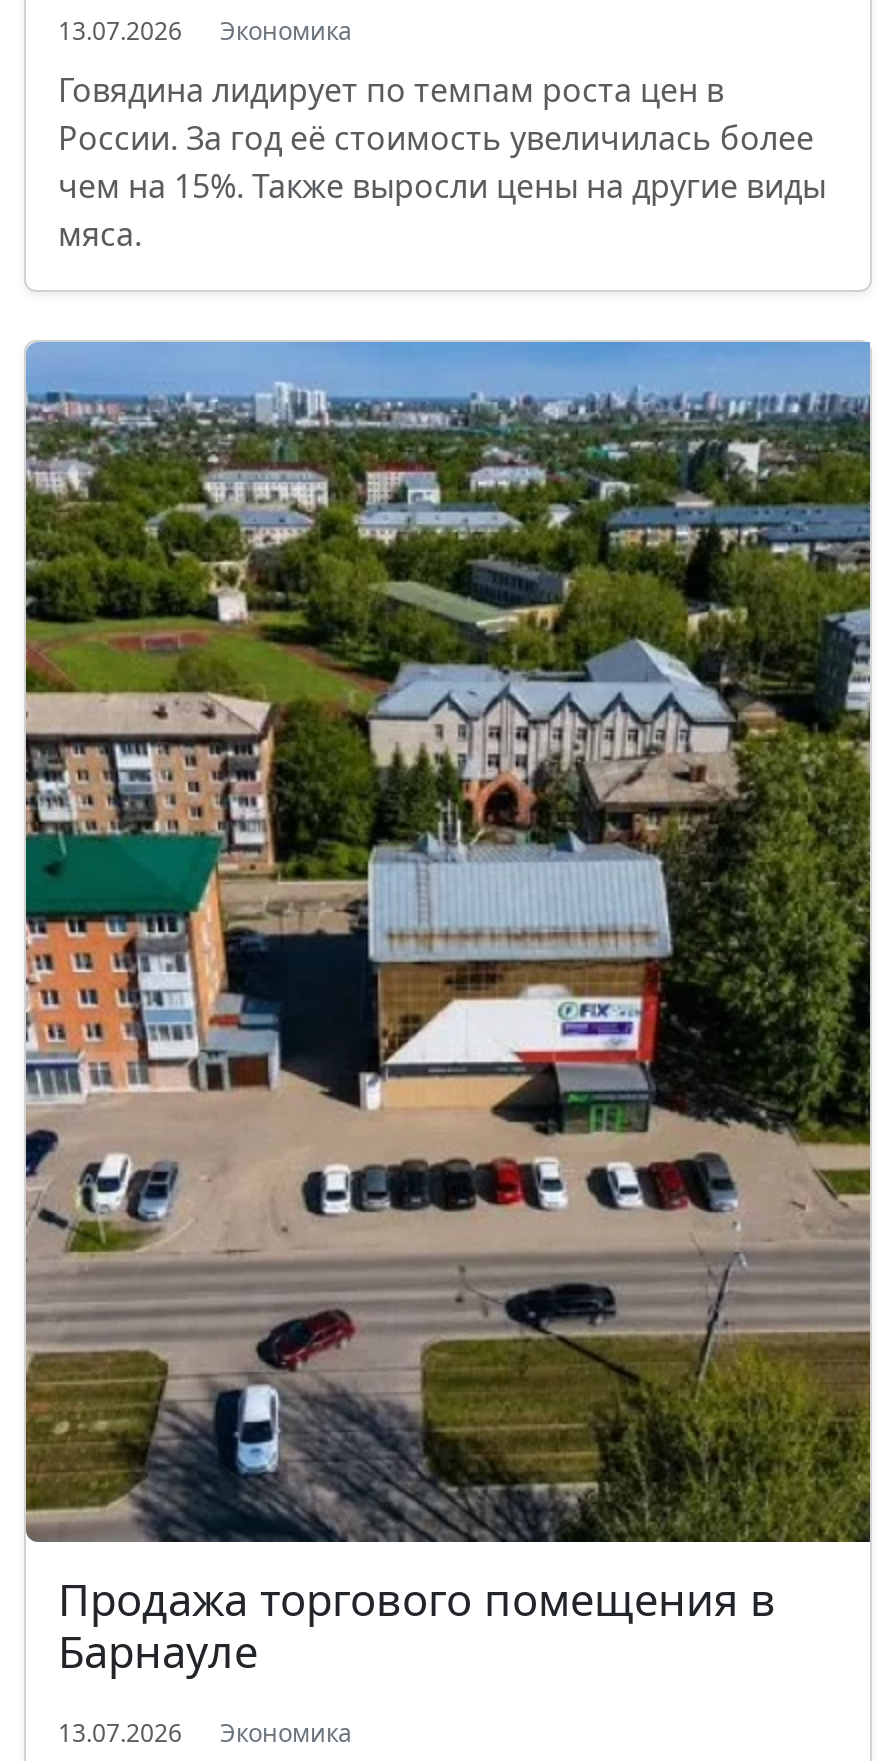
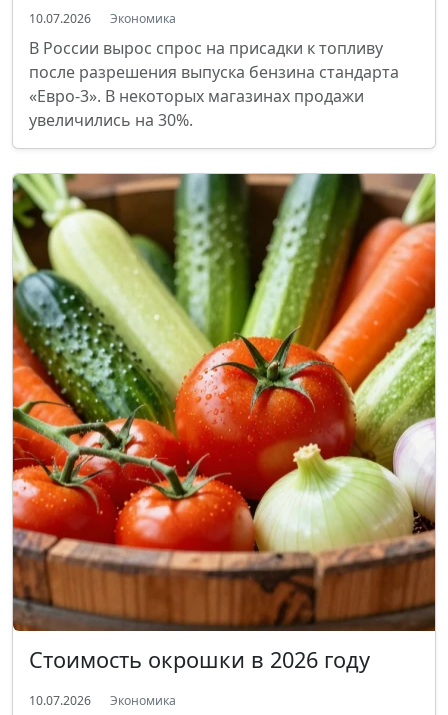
- 13.07.2026 Экономика
+ 10.07.2026 Экономика

- Говядина лидирует по темпам роста цен в
- России. За год её стоимость увеличилась более
- чем на 15%. Также выросли цены на другие виды
- мяса.
+ В России вырос спрос на присадки к топливу
+ после разрешения выпуска бензина стандарта
+ «Евро-3». В некоторых магазинах продажи
+ увеличились на 30%.

- [image]
- Продажа торгового помещения в
- Барнауле
+ [image]
+ Стоимость окрошки в 2026 году

- 13.07.2026 Экономика
+ 10.07.2026 Экономика
